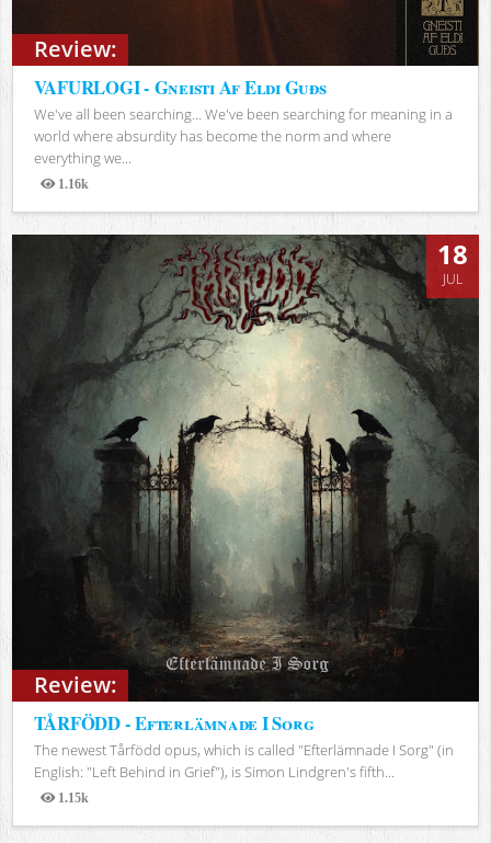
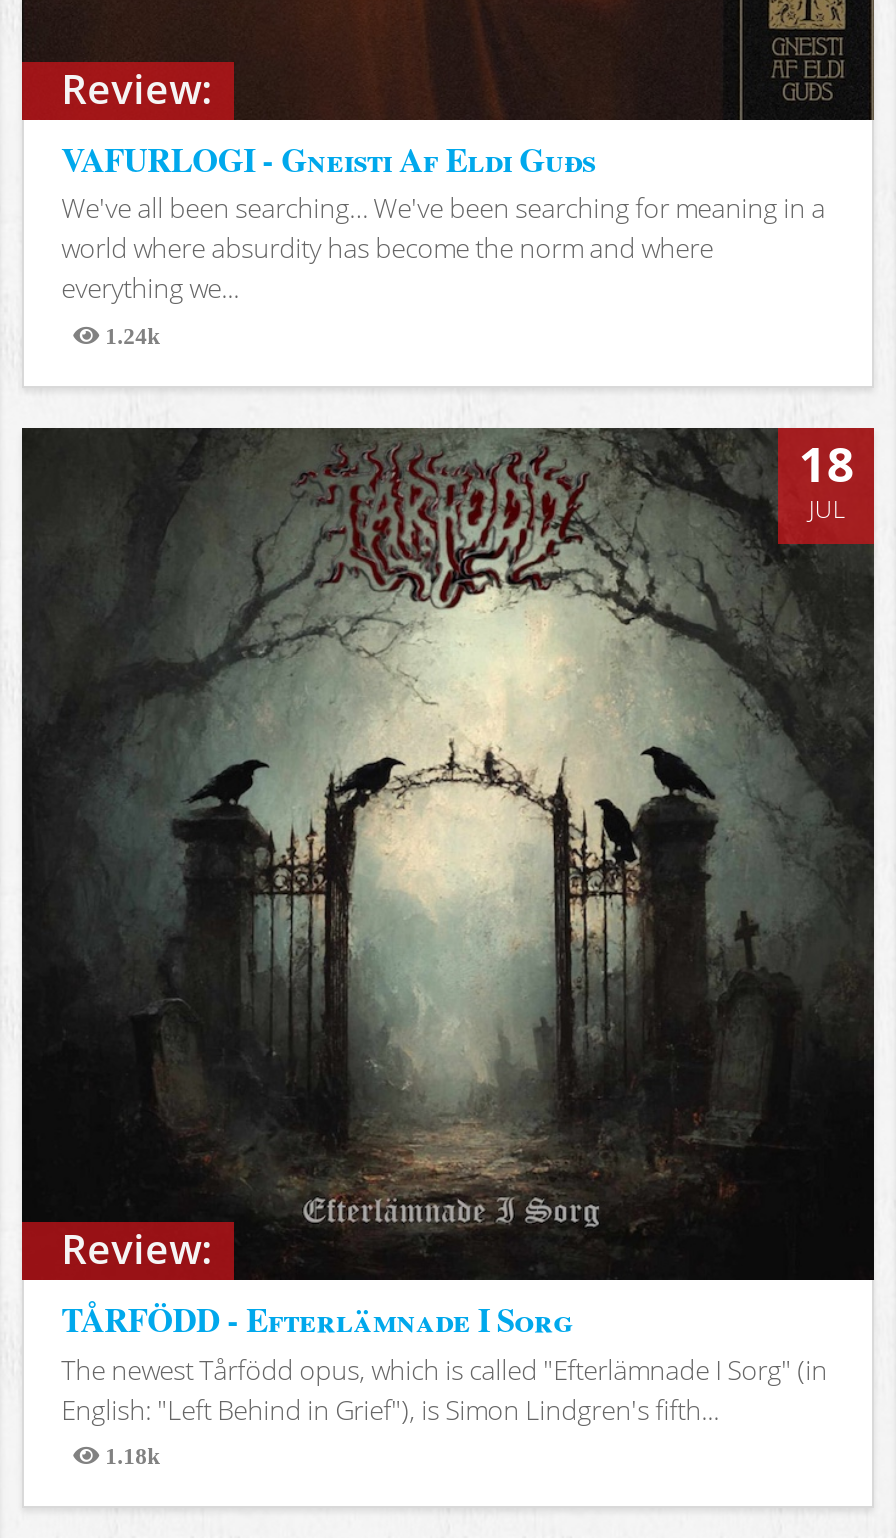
- 1.16k
+ 1.24k

- 1.15k
+ 1.18k
